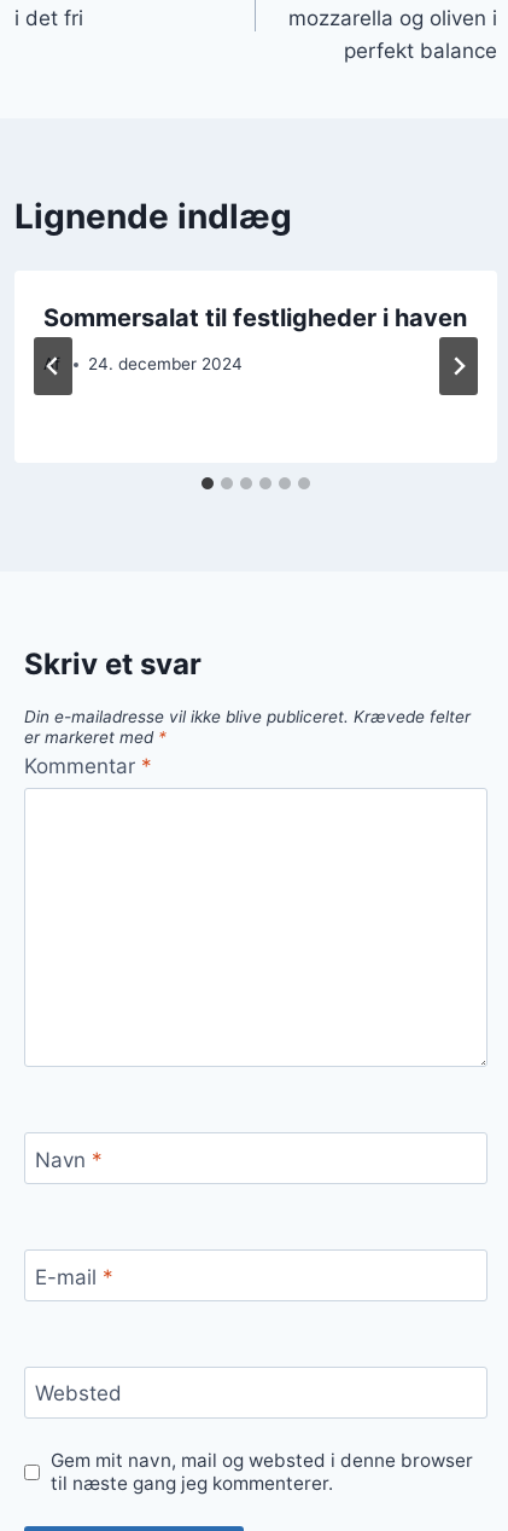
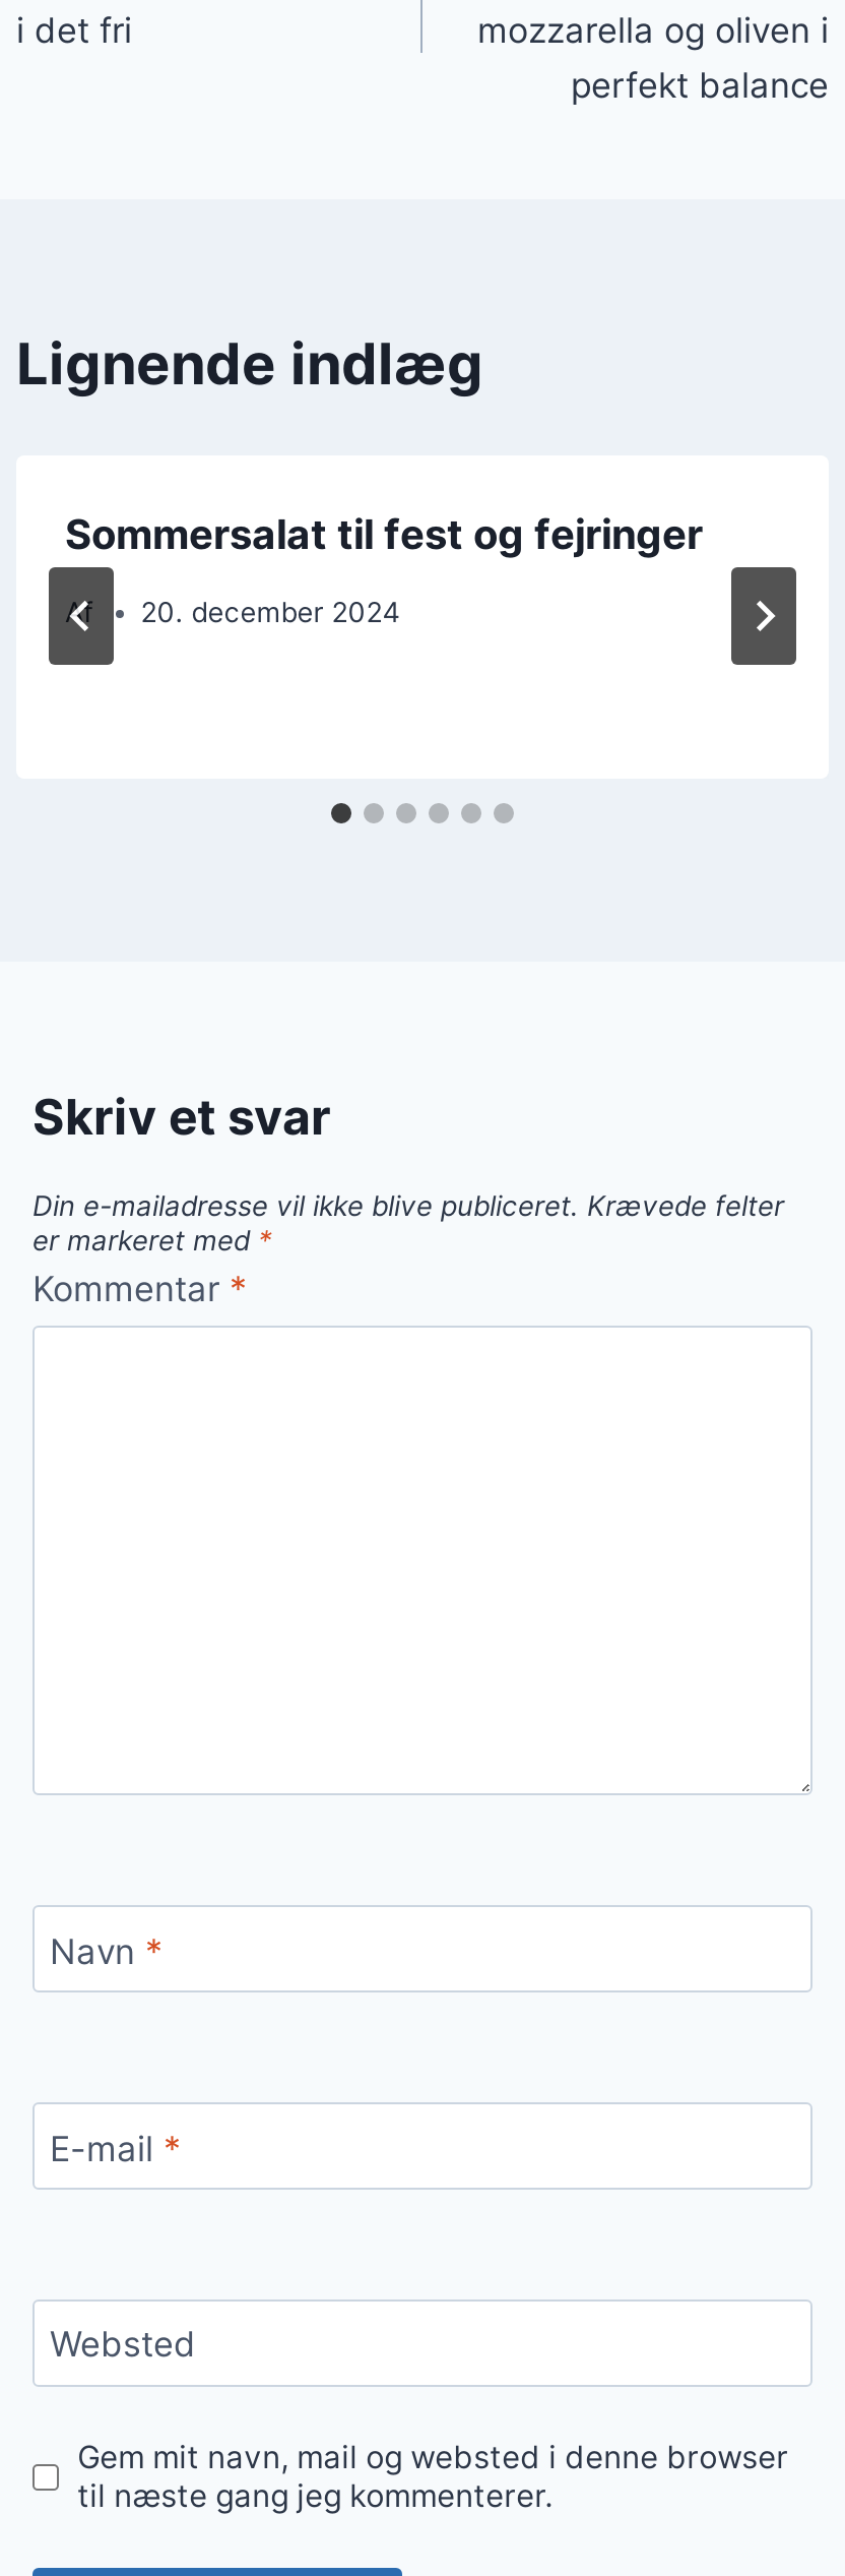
- Sommersalat til festligheder i haven
+ Sommersalat til fest og fejringer

- 24. december 2024
+ 20. december 2024
